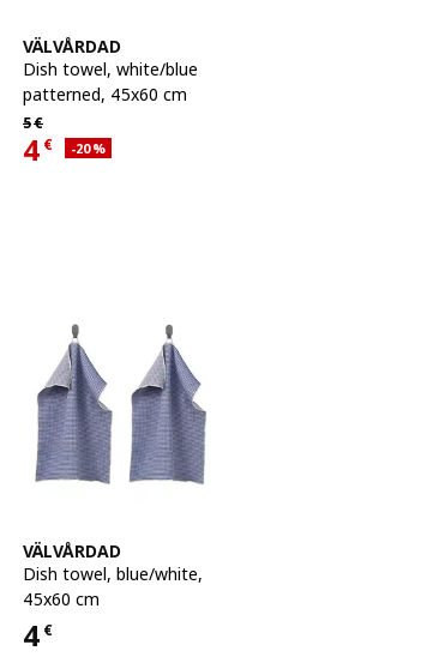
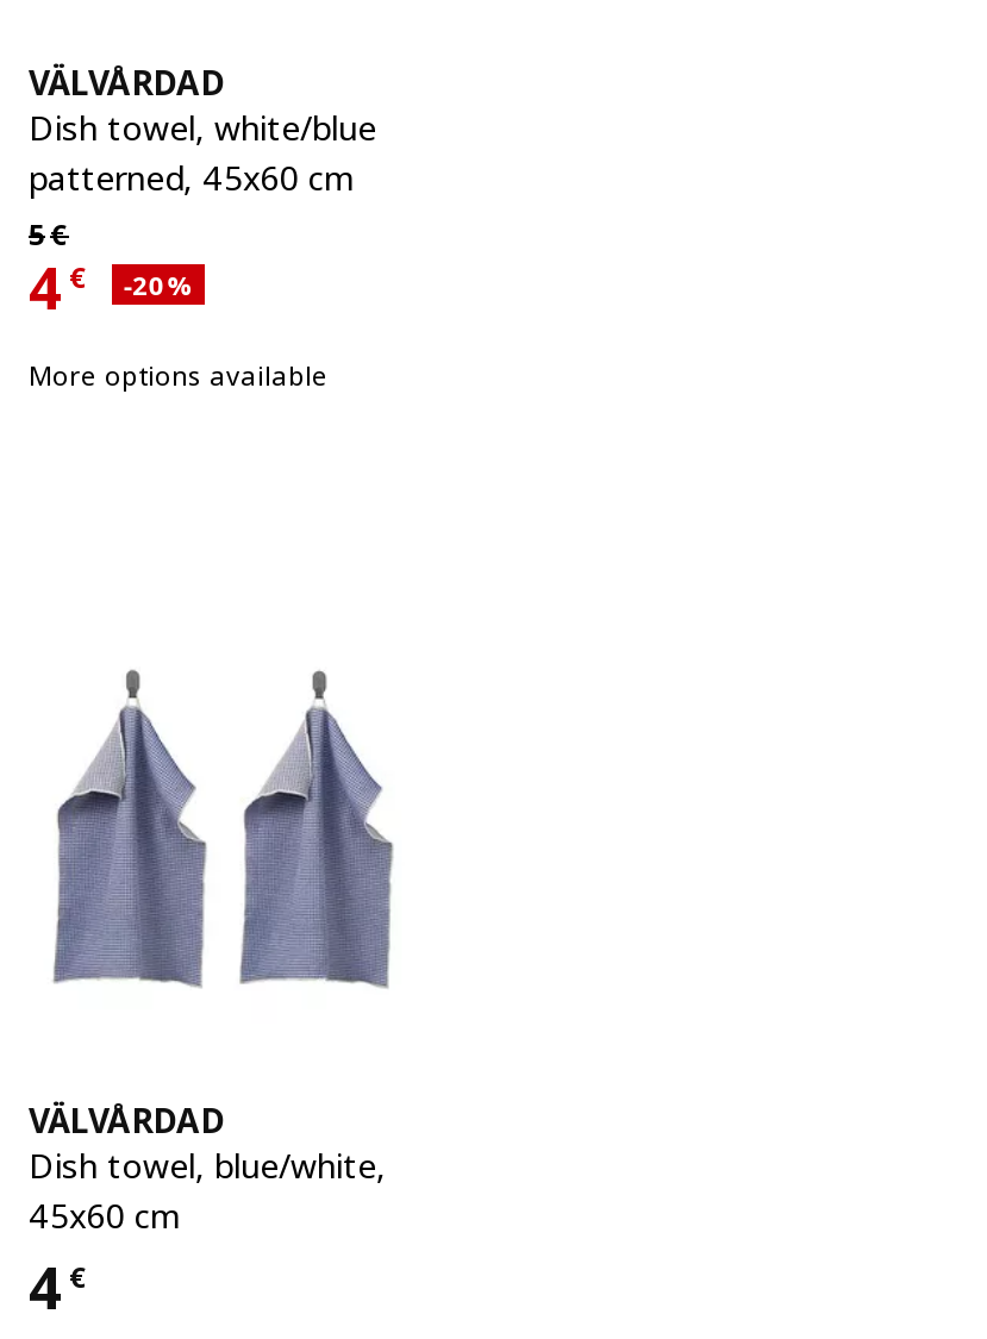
+ More options available
